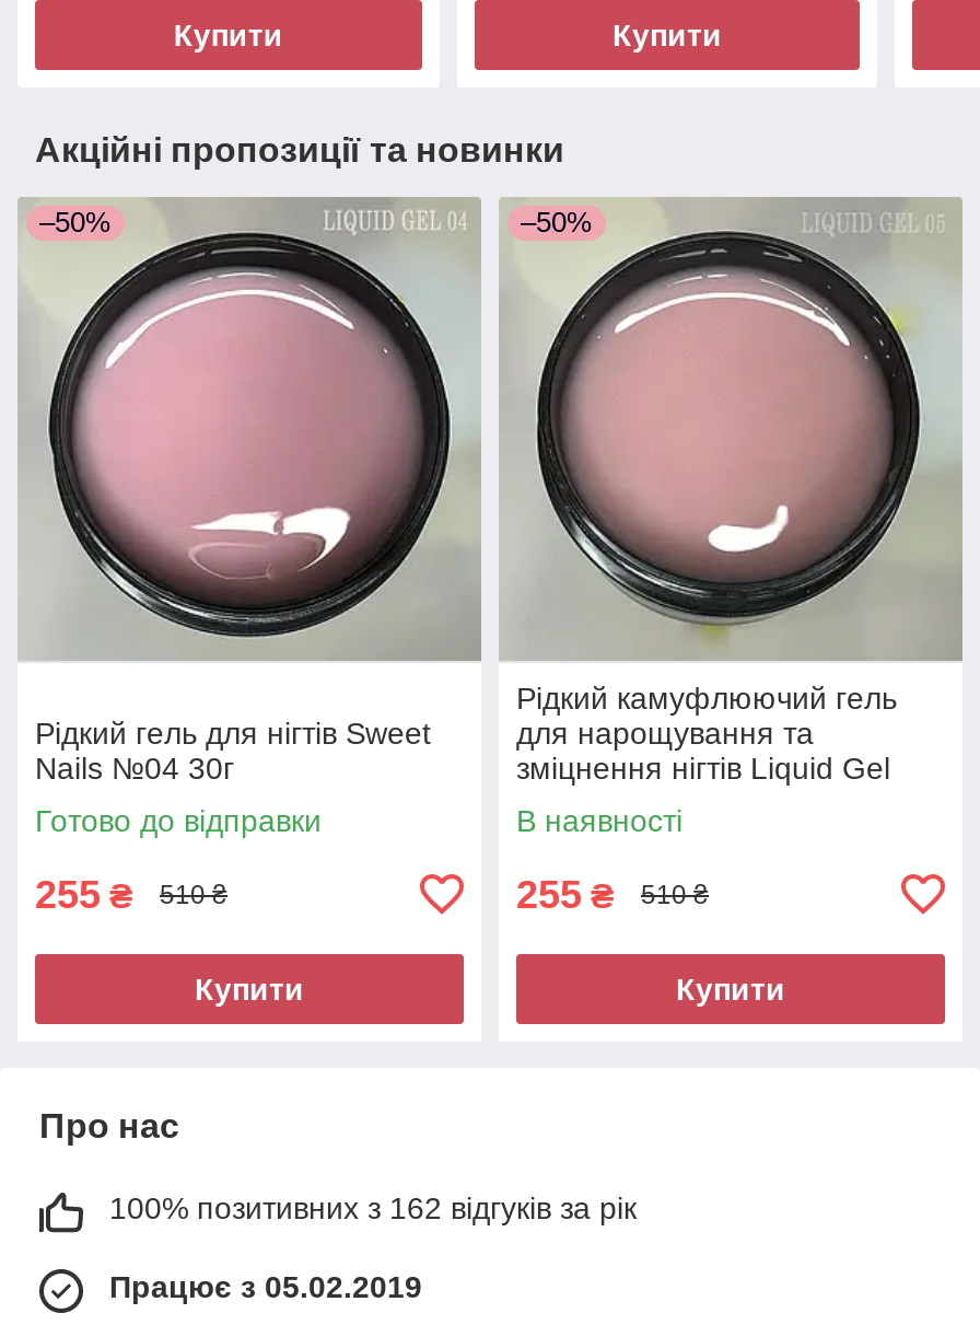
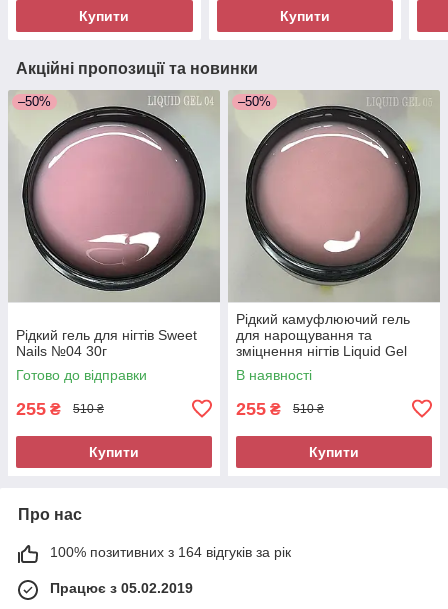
- 100% позитивних з 162 відгуків за рік
+ 100% позитивних з 164 відгуків за рік
